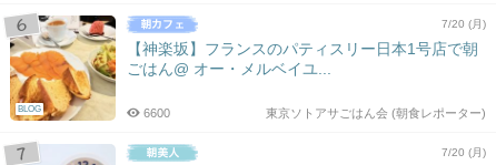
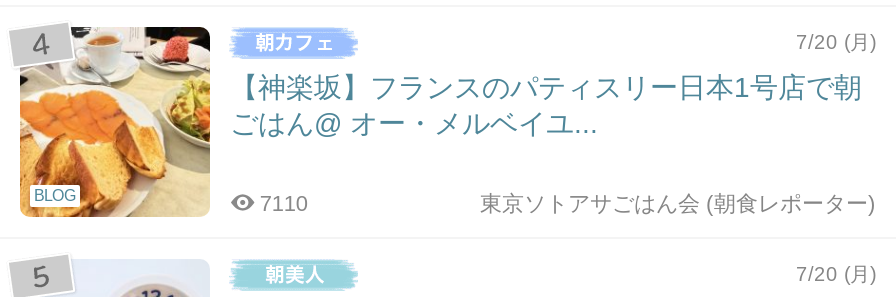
- 6600
+ 7110
